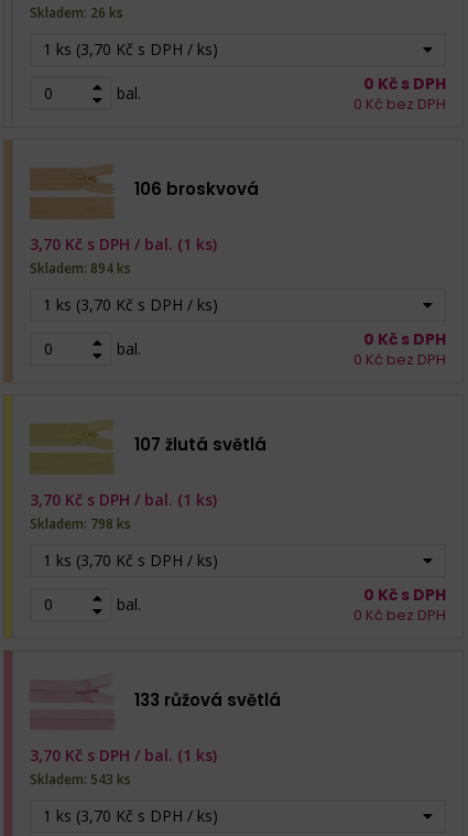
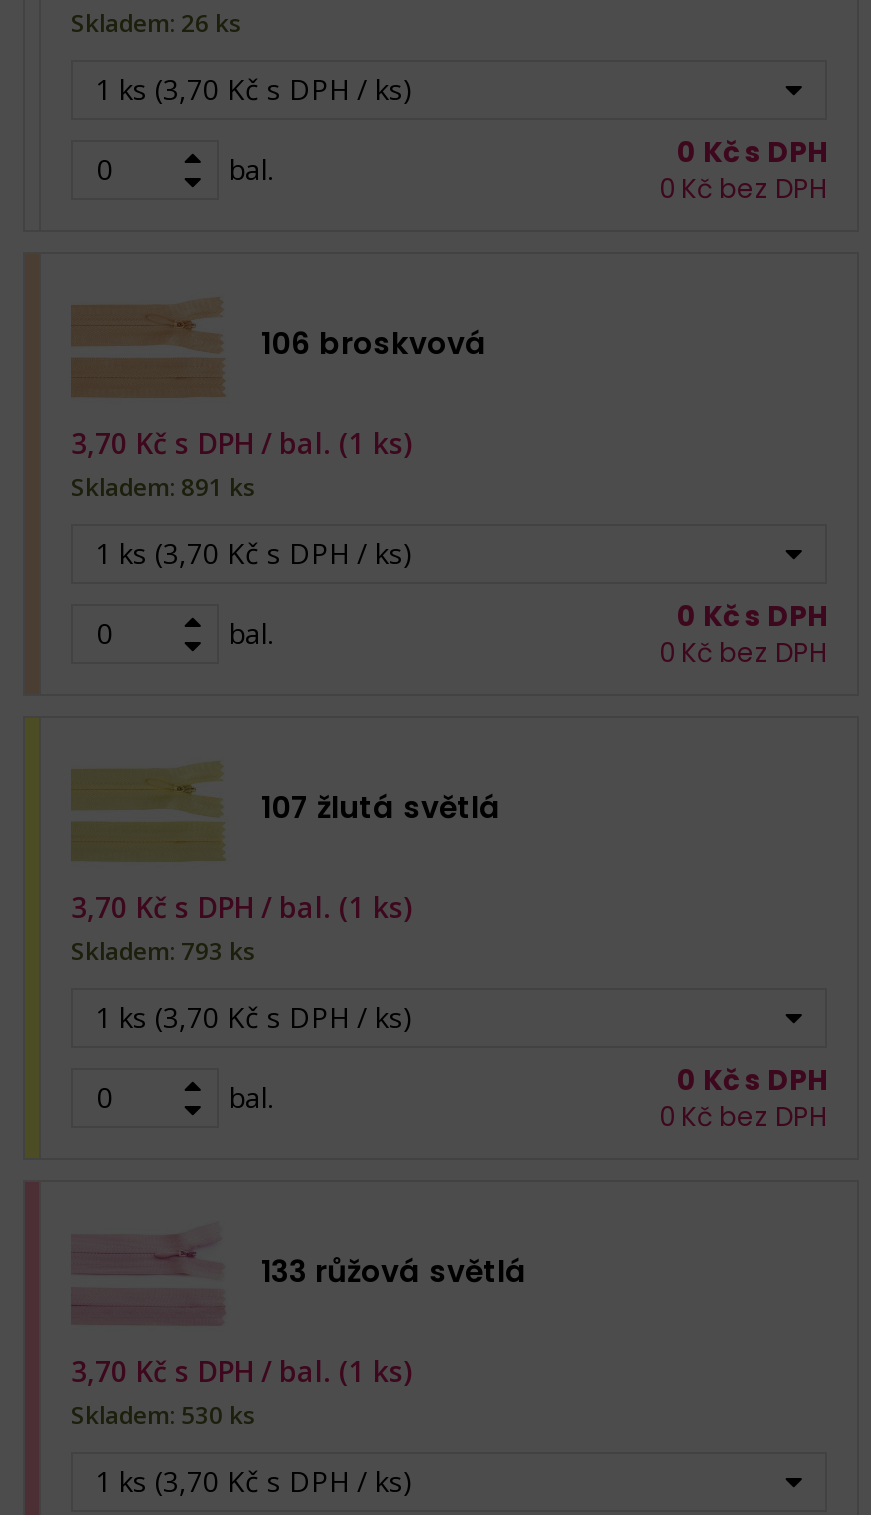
- Skladem: 894 ks
+ Skladem: 891 ks

- Skladem: 798 ks
+ Skladem: 793 ks

- Skladem: 543 ks
+ Skladem: 530 ks
